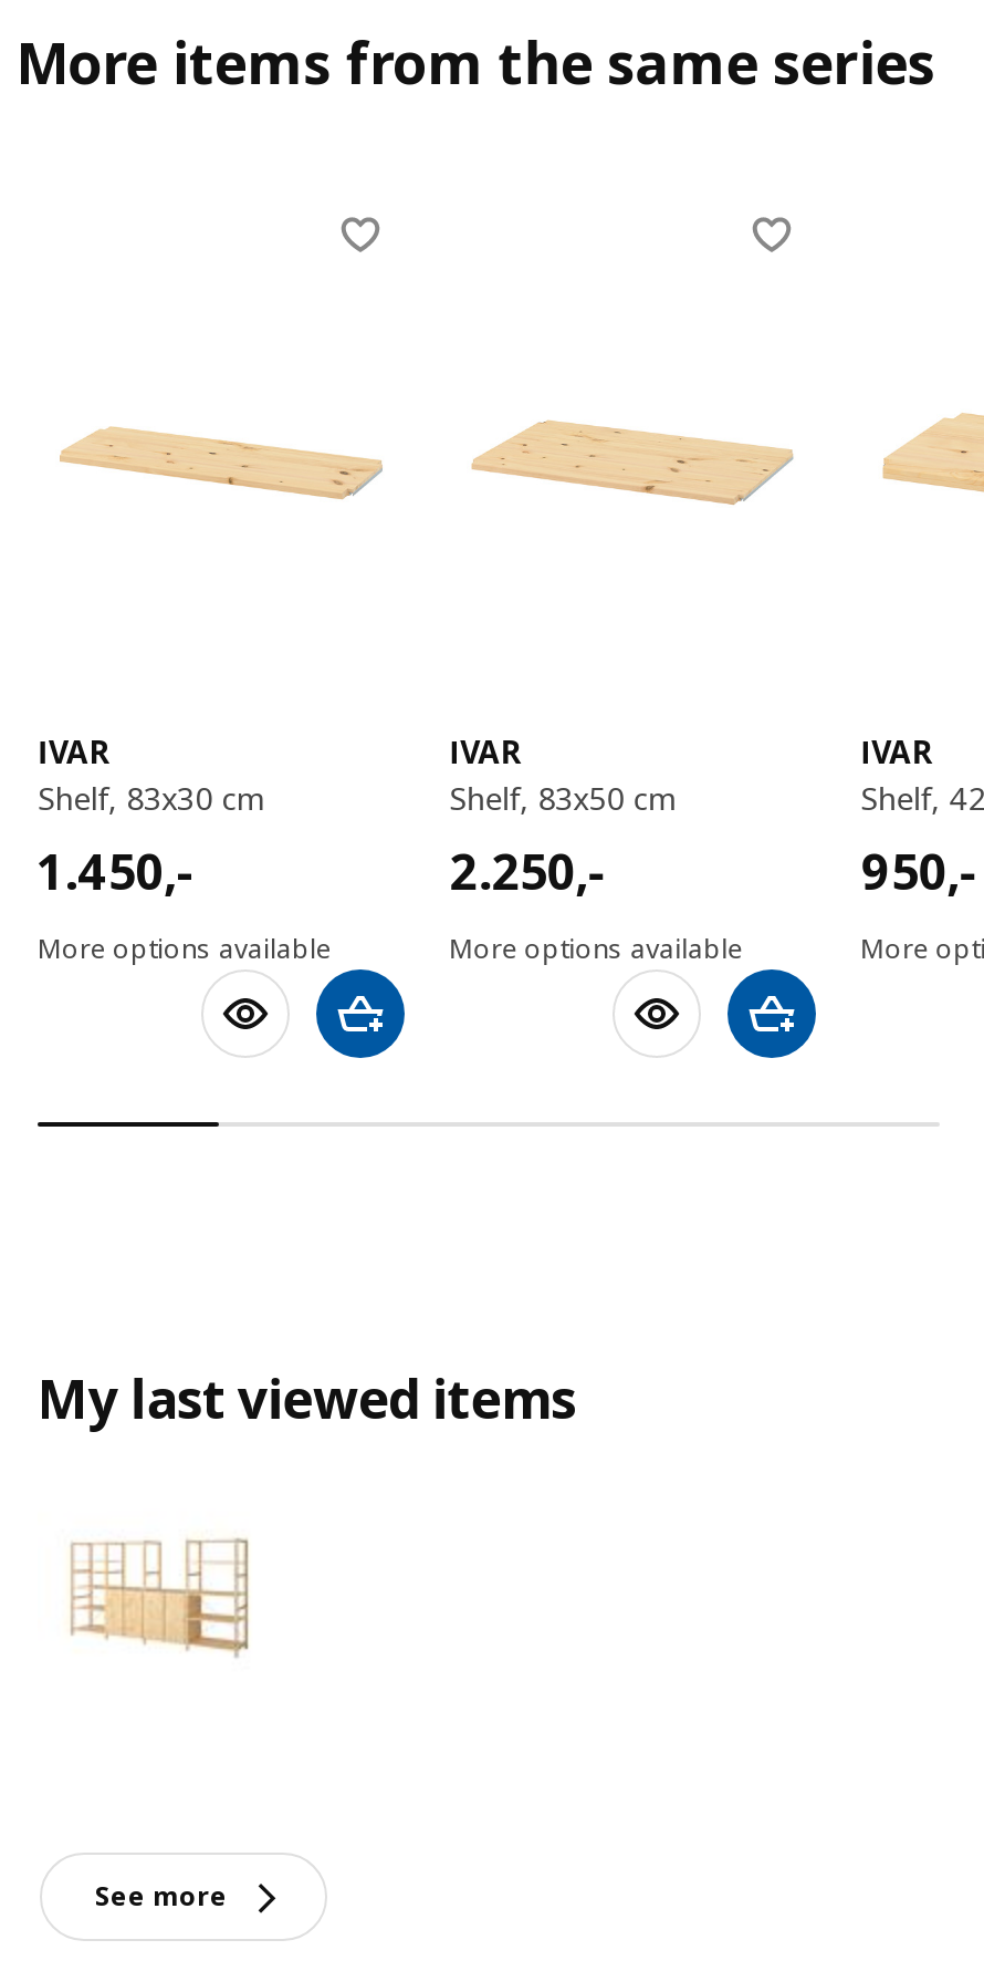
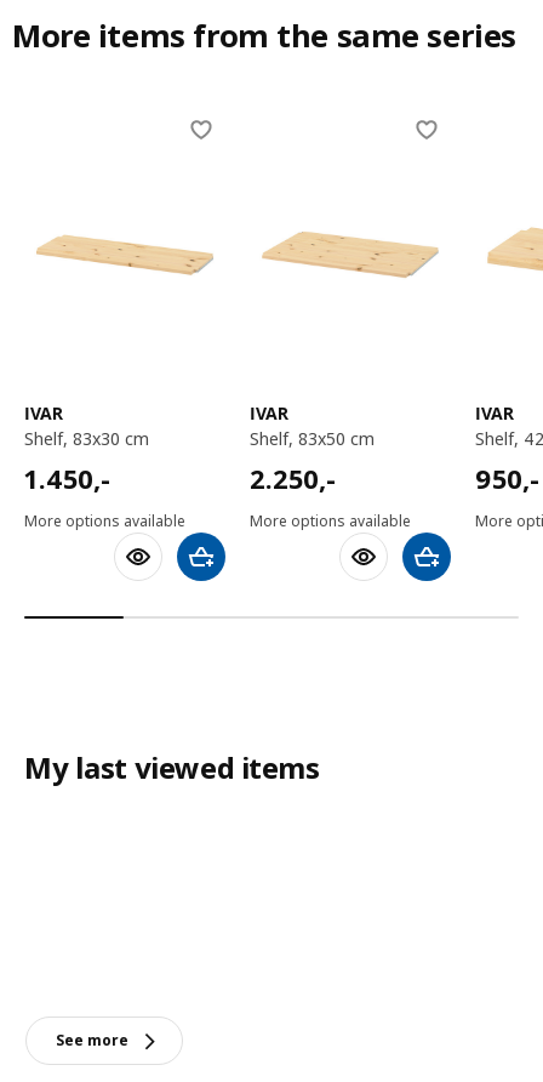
- [image]
